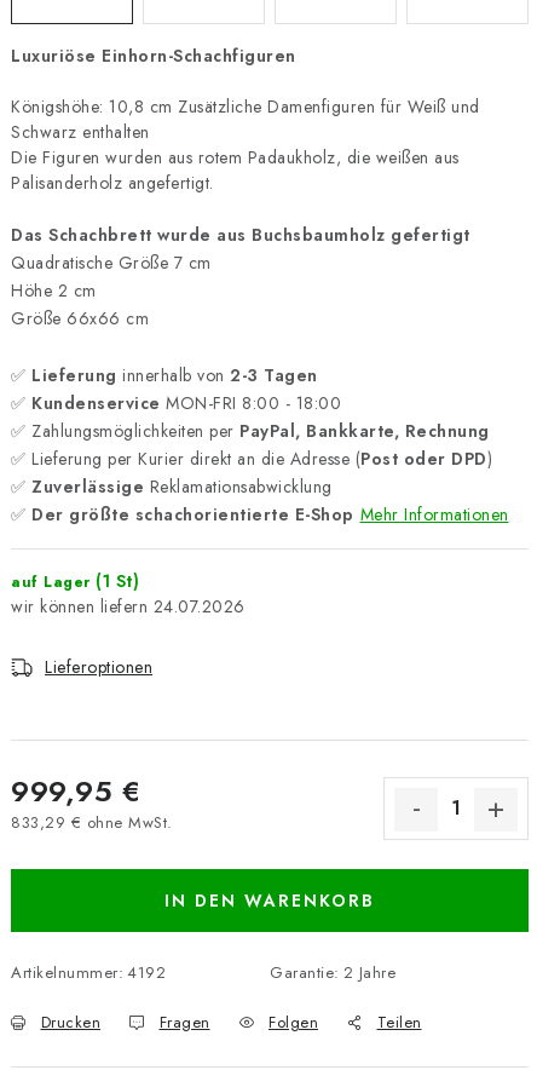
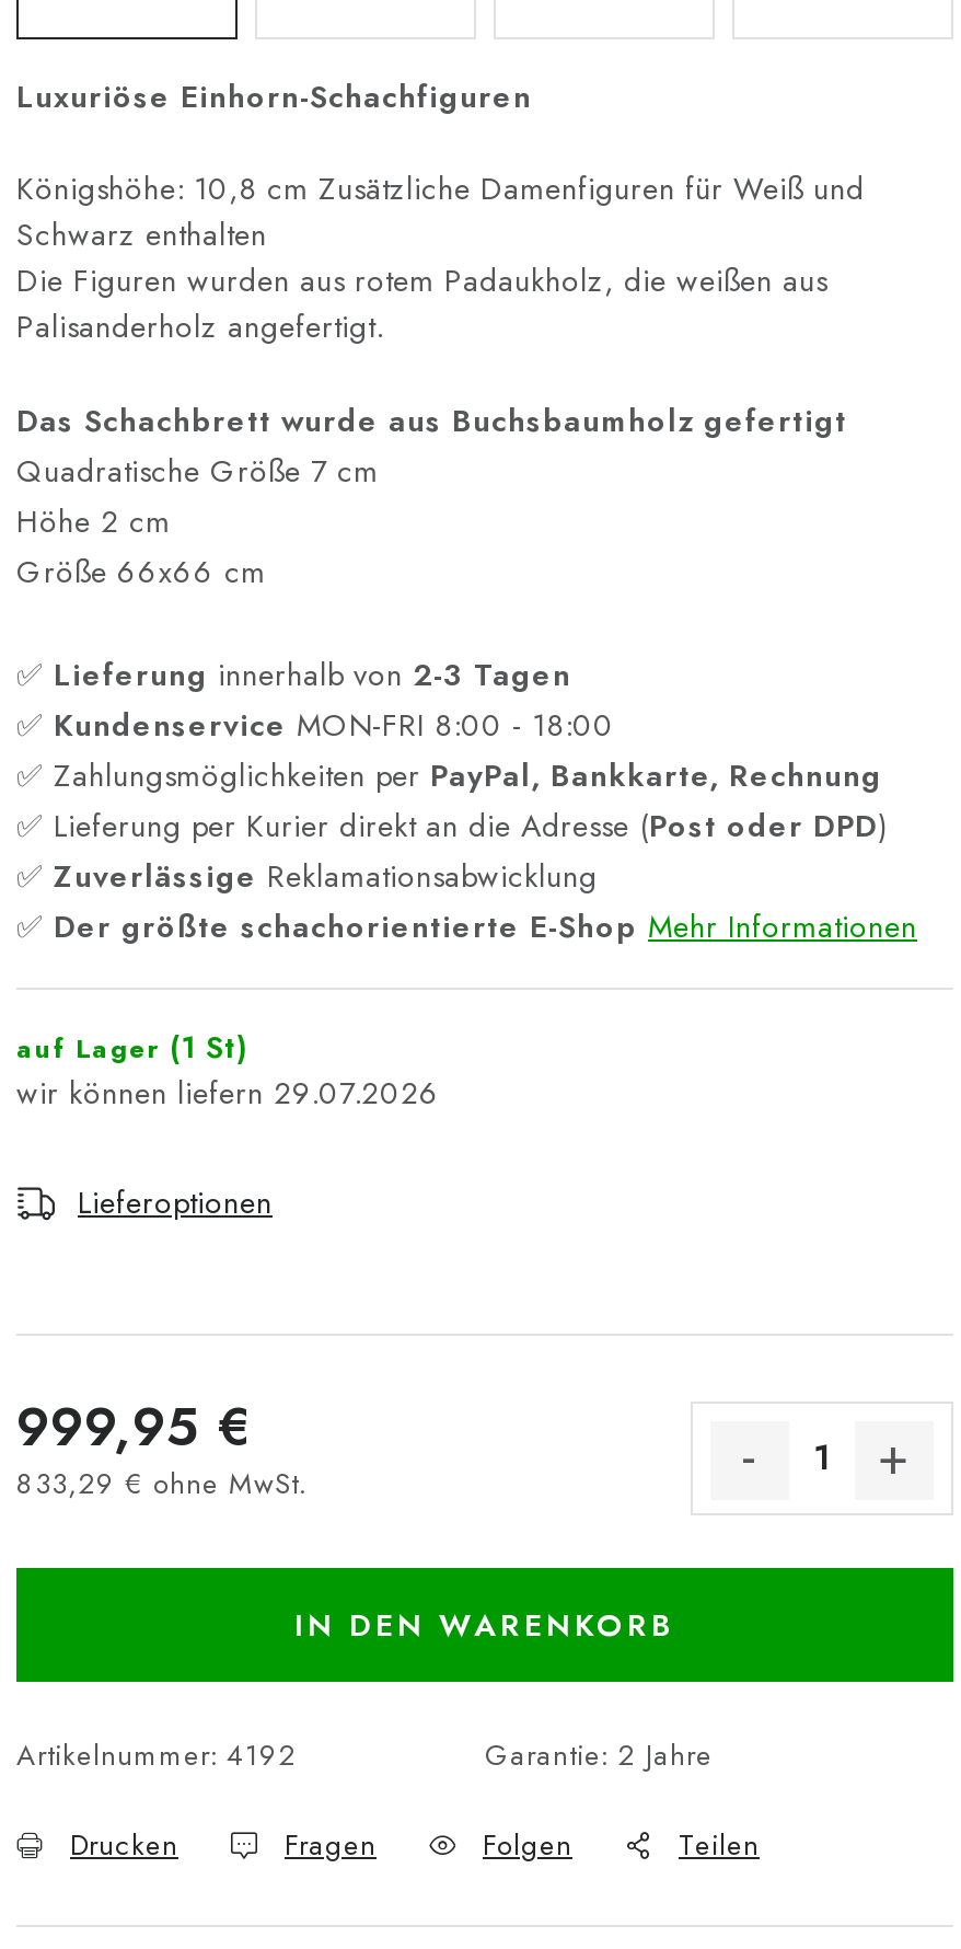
- 24.07.2026
+ 29.07.2026
